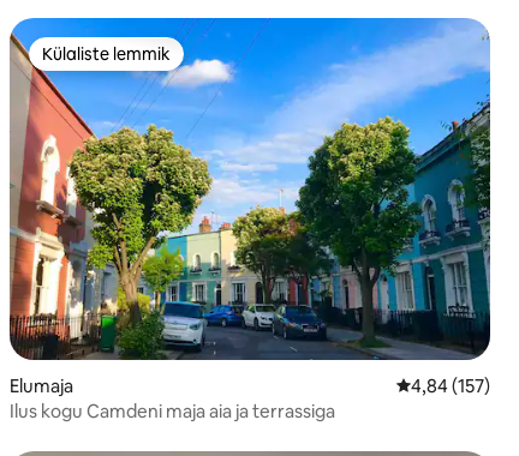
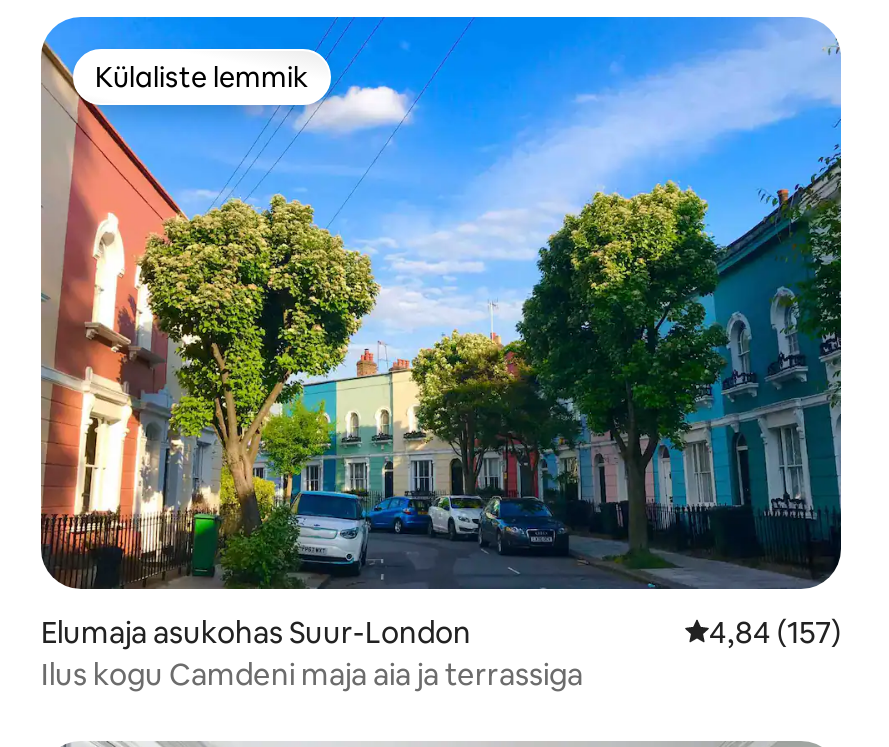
- Elumaja
+ Elumaja asukohas Suur-London
